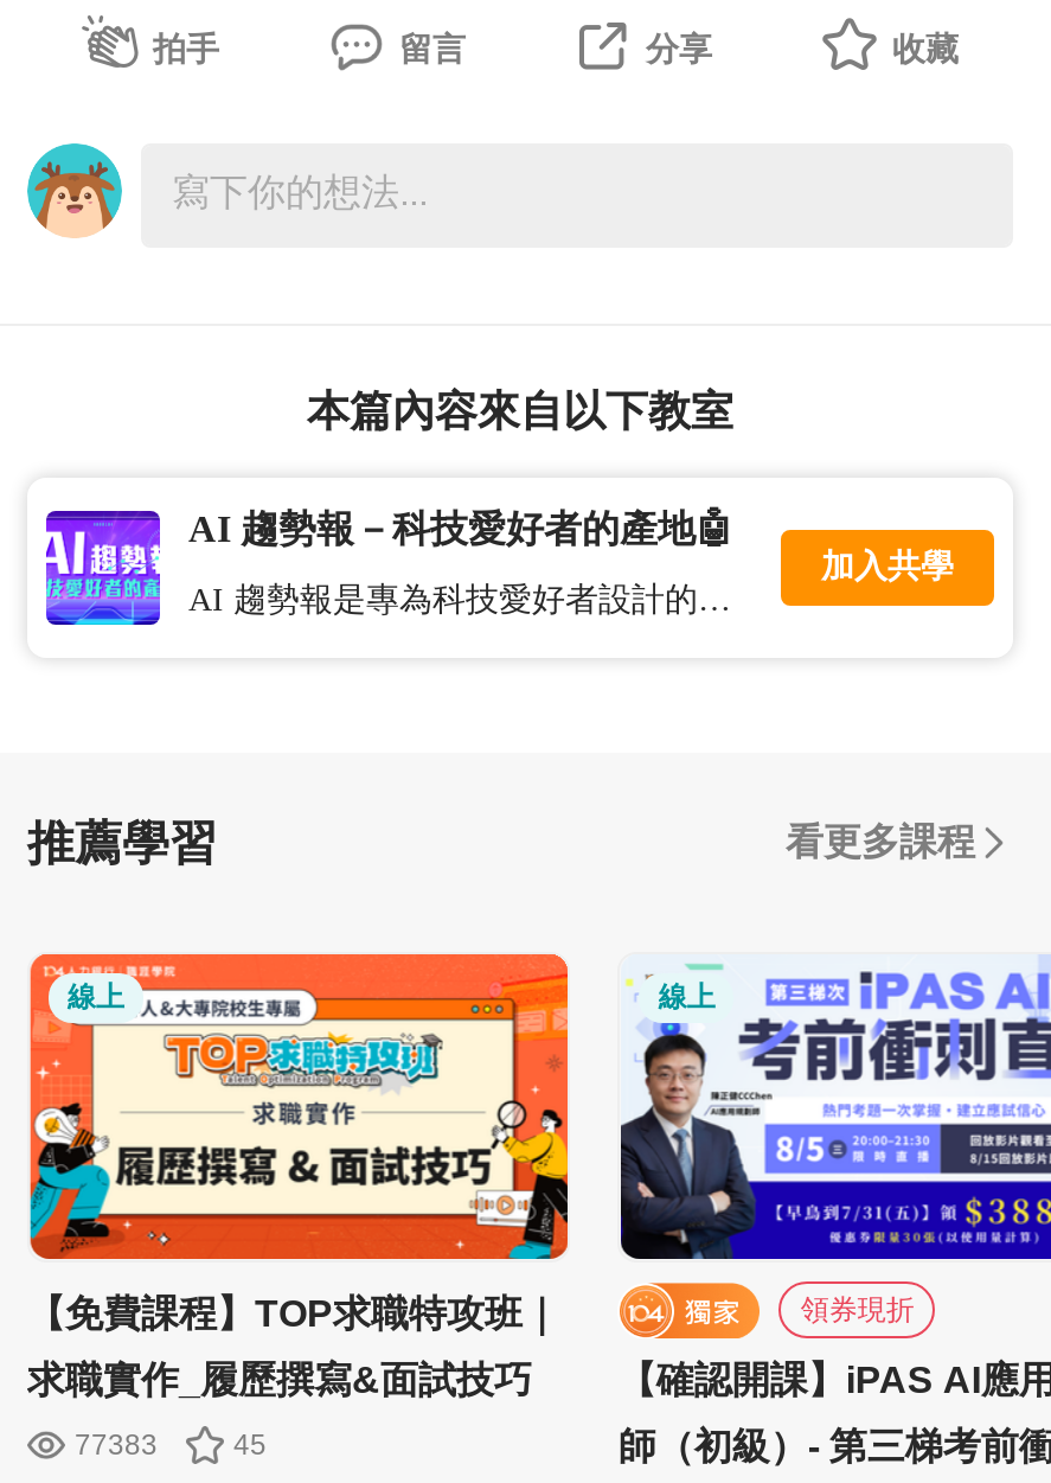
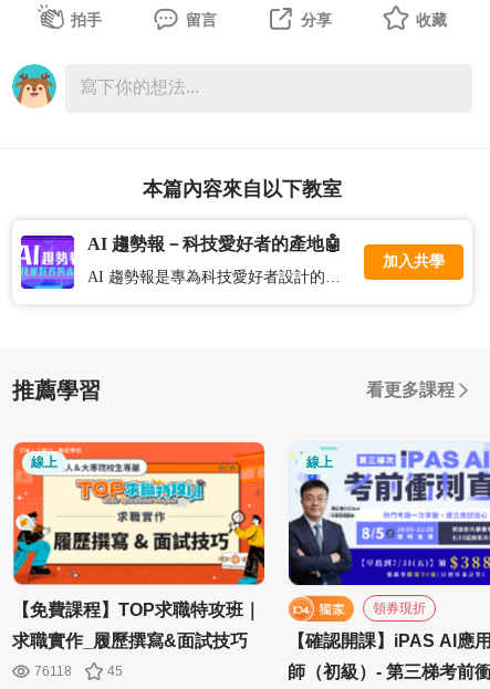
- 77383
+ 76118
